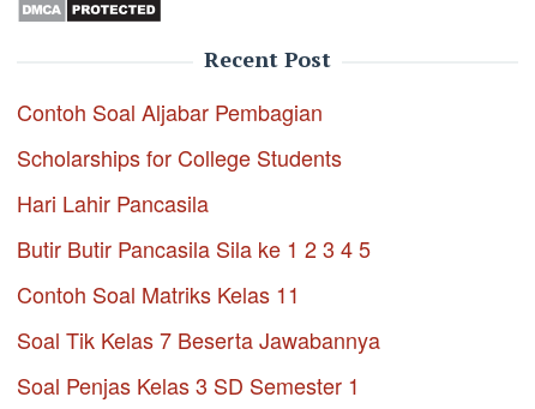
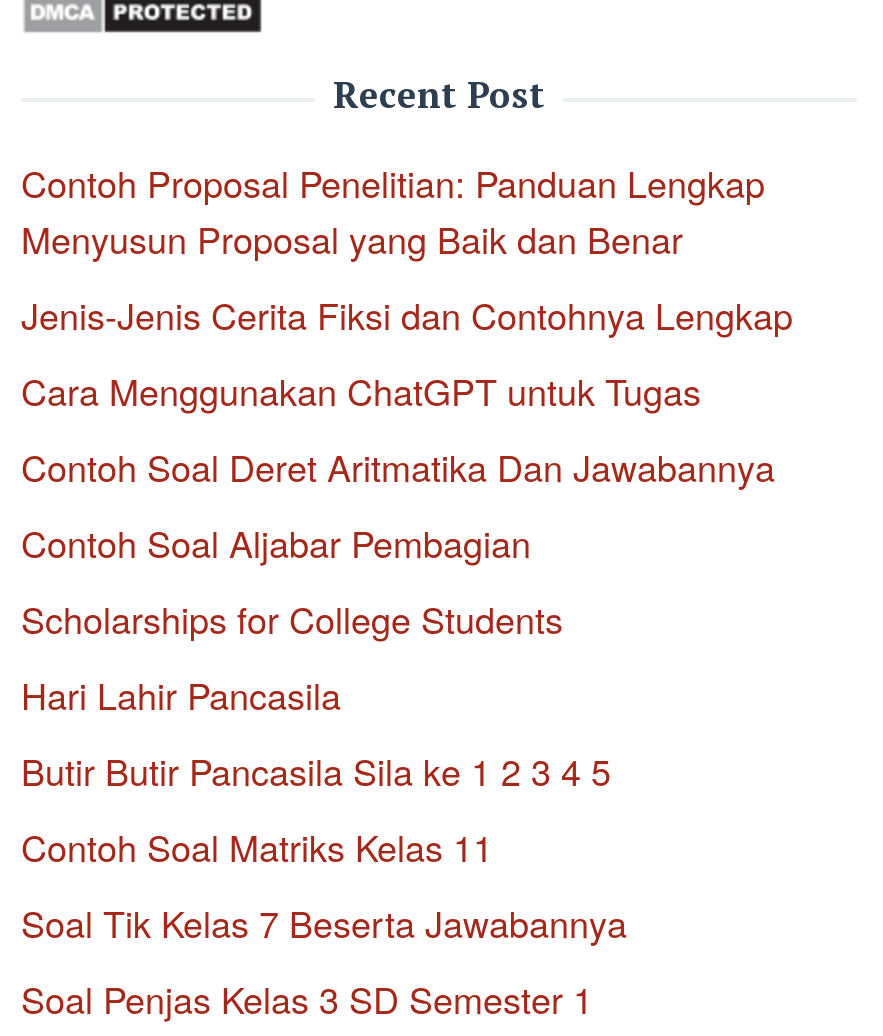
+ Contoh Proposal Penelitian: Panduan Lengkap
+ Menyusun Proposal yang Baik dan Benar
+ Jenis-Jenis Cerita Fiksi dan Contohnya Lengkap
+ Cara Menggunakan ChatGPT untuk Tugas
+ Contoh Soal Deret Aritmatika Dan Jawabannya
